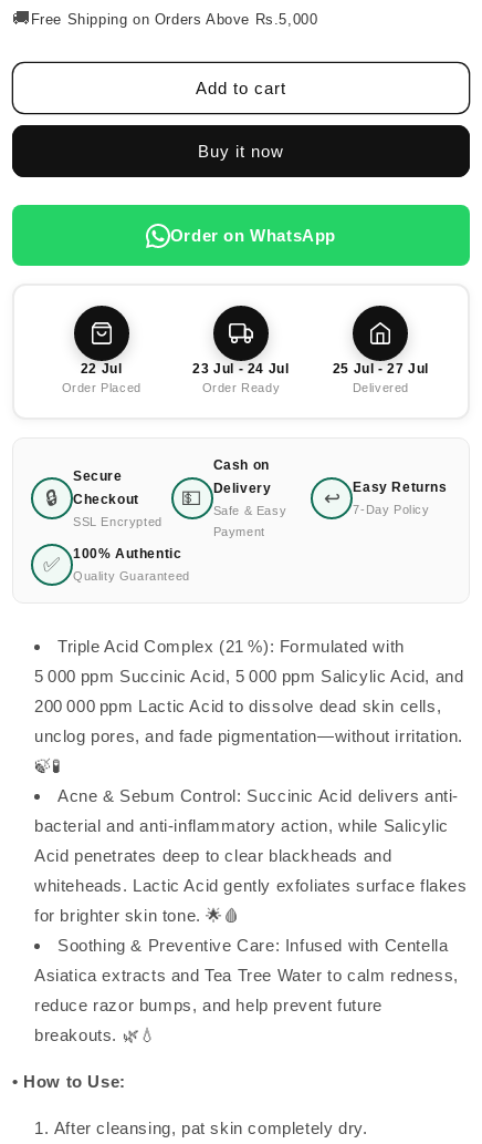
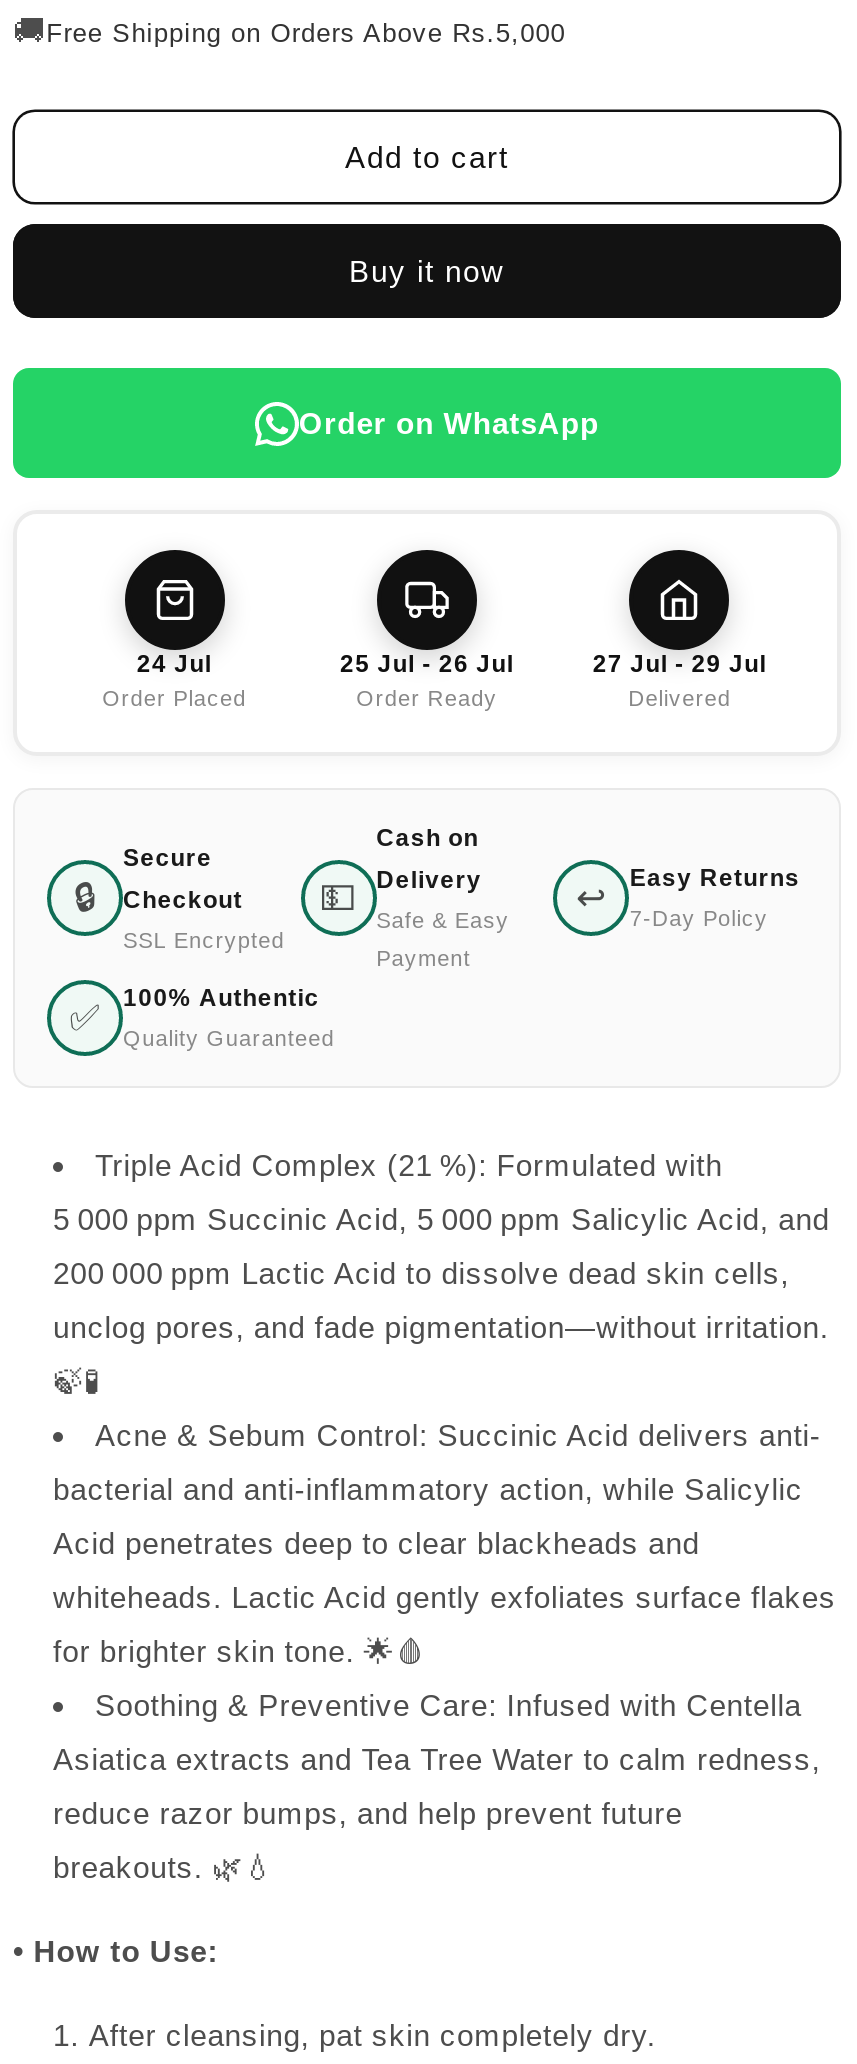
- 22 Jul
+ 24 Jul

- 23 Jul - 24 Jul
+ 25 Jul - 26 Jul

- 25 Jul - 27 Jul
+ 27 Jul - 29 Jul
